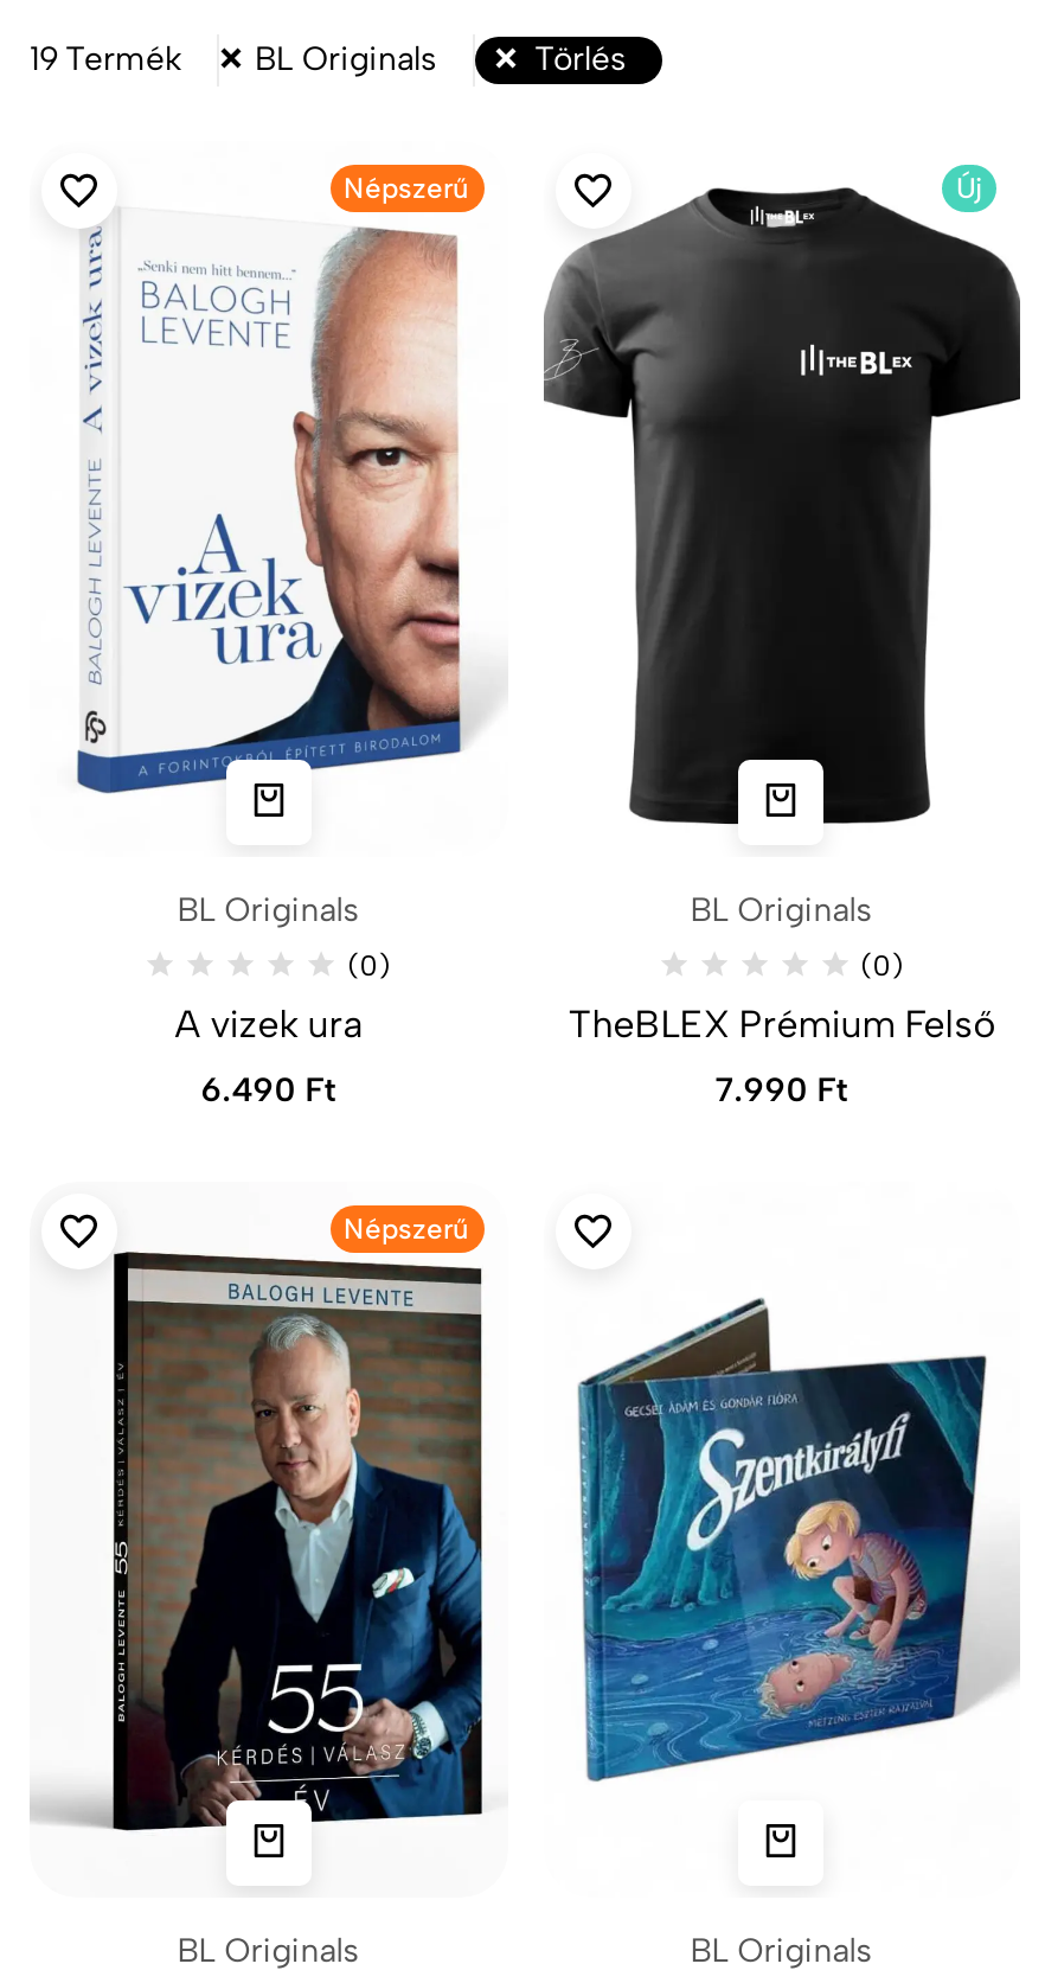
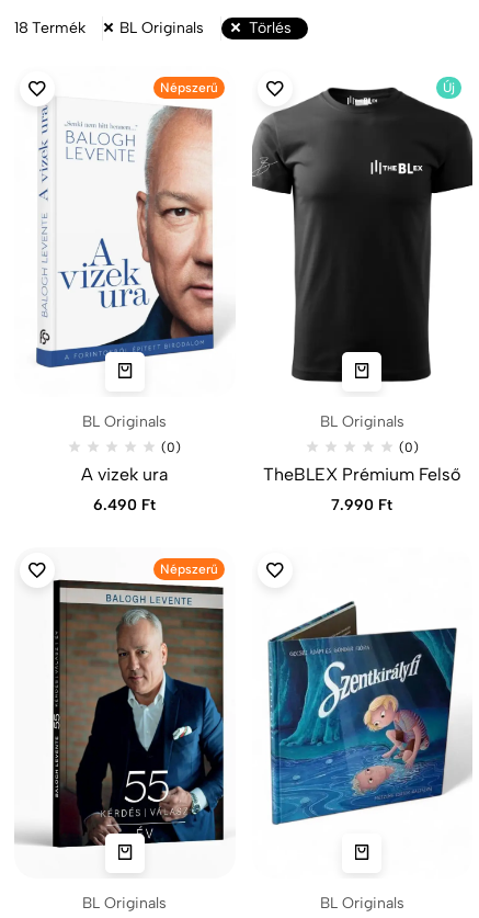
- 19 Termék BL Originals
+ 18 Termék BL Originals
